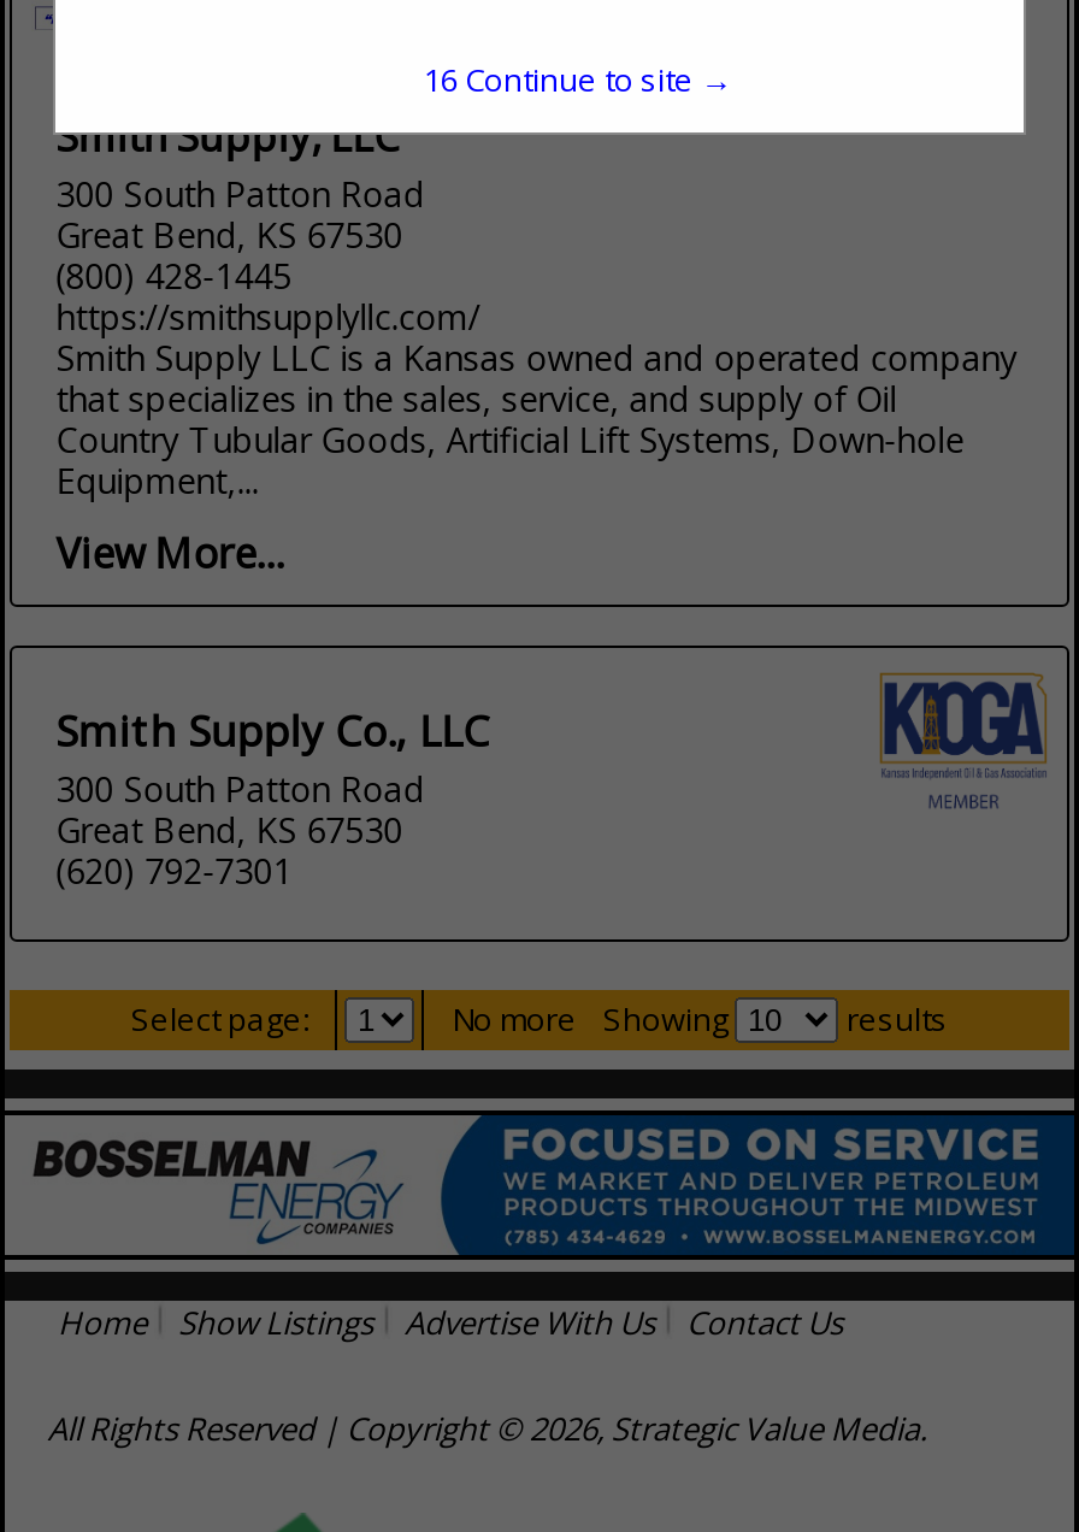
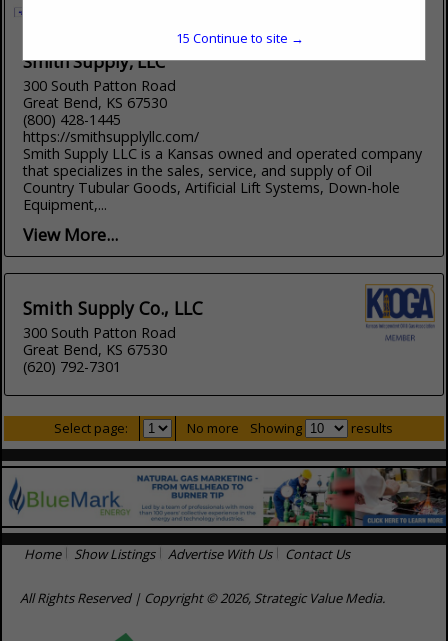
- [image]
+ [image]
